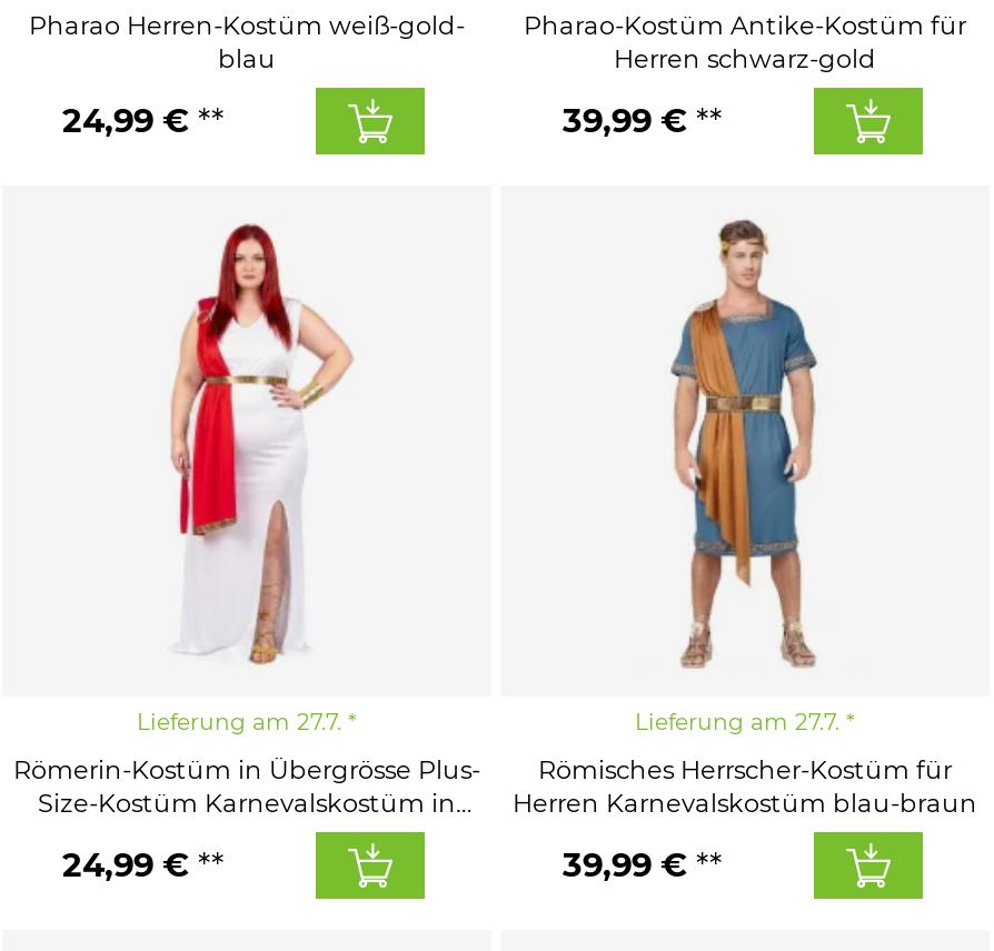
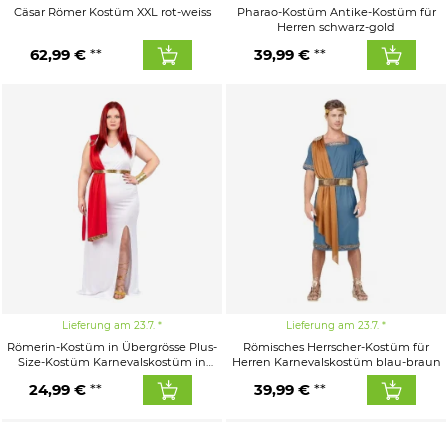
- Pharao Herren-Kostüm weiß-gold-
- blau
+ Cäsar Römer Kostüm XXL rot-weiss

- 24,99 €
+ 62,99 €

- Lieferung am 27.7.
+ Lieferung am 23.7.

- Lieferung am 27.7.
+ Lieferung am 23.7.
